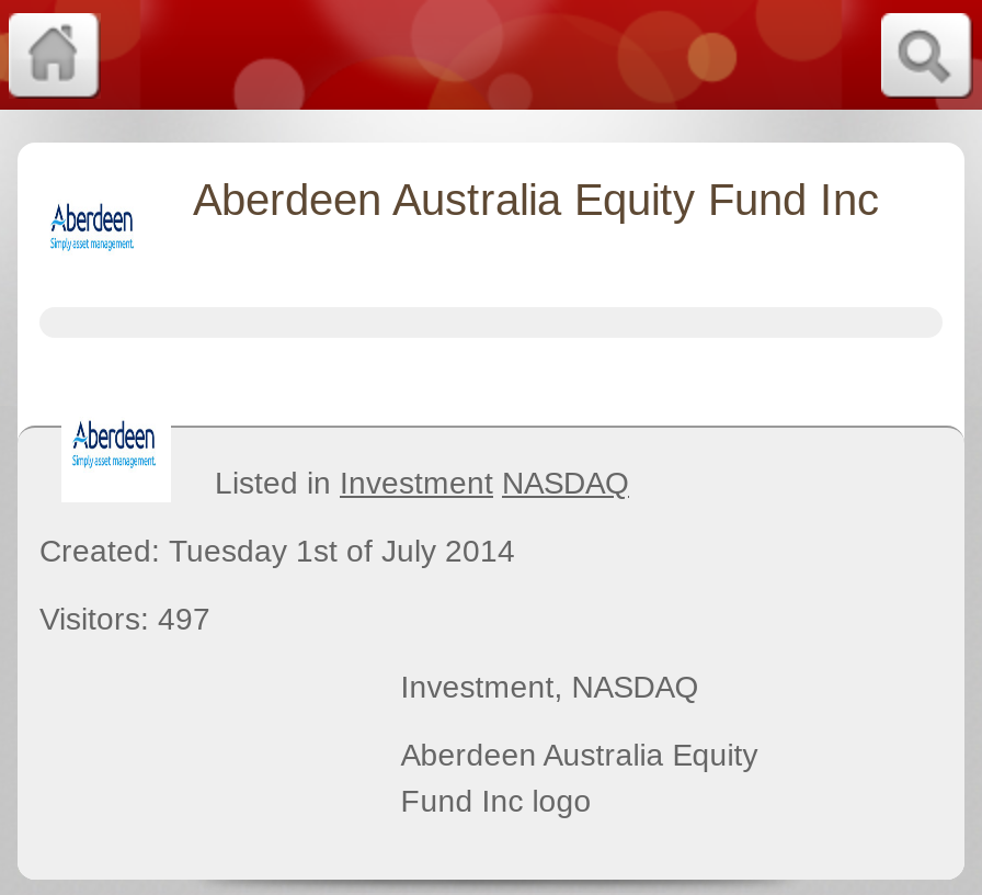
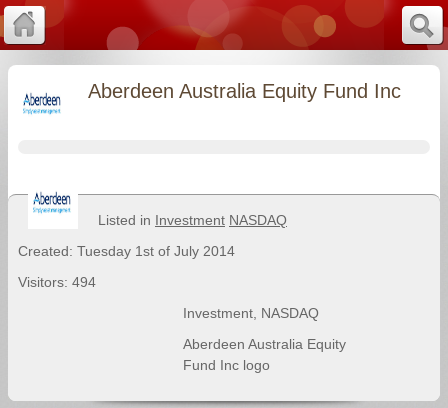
- Visitors: 497
+ Visitors: 494
